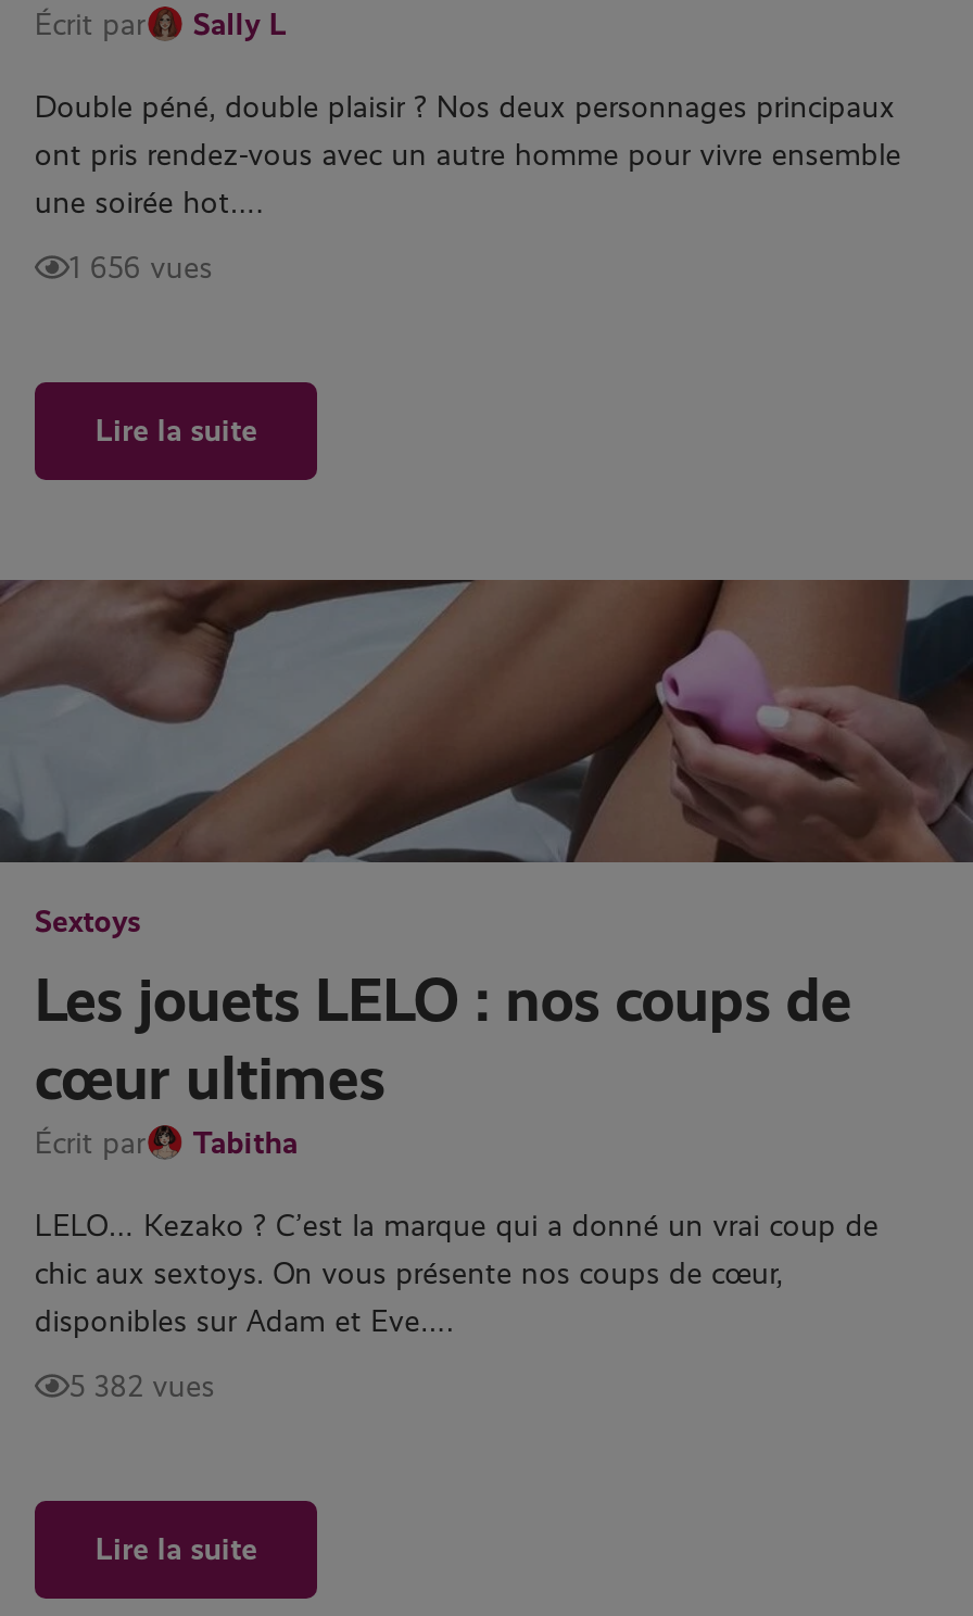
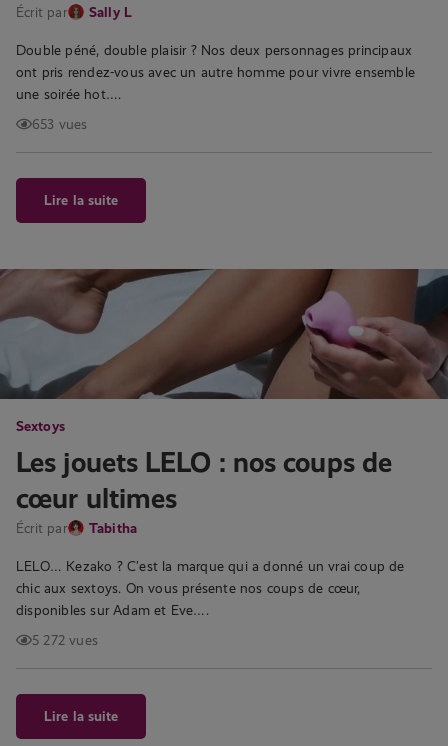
- 1 656 vues
+ 653 vues

- 5 382 vues
+ 5 272 vues
